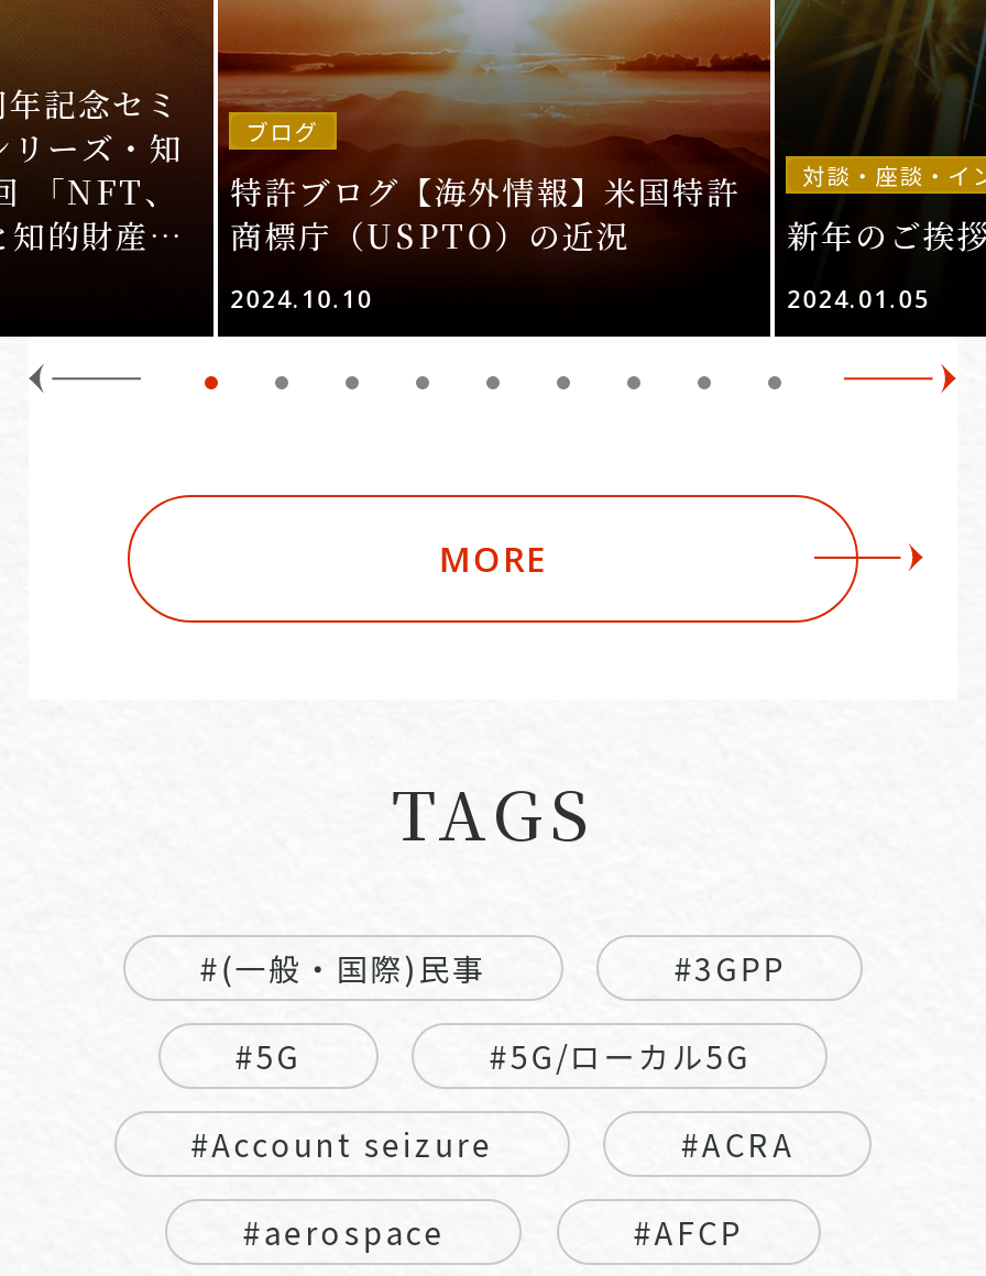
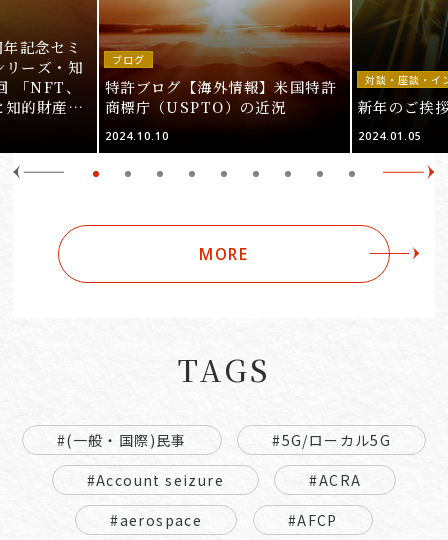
- #3GPP
- #5G
